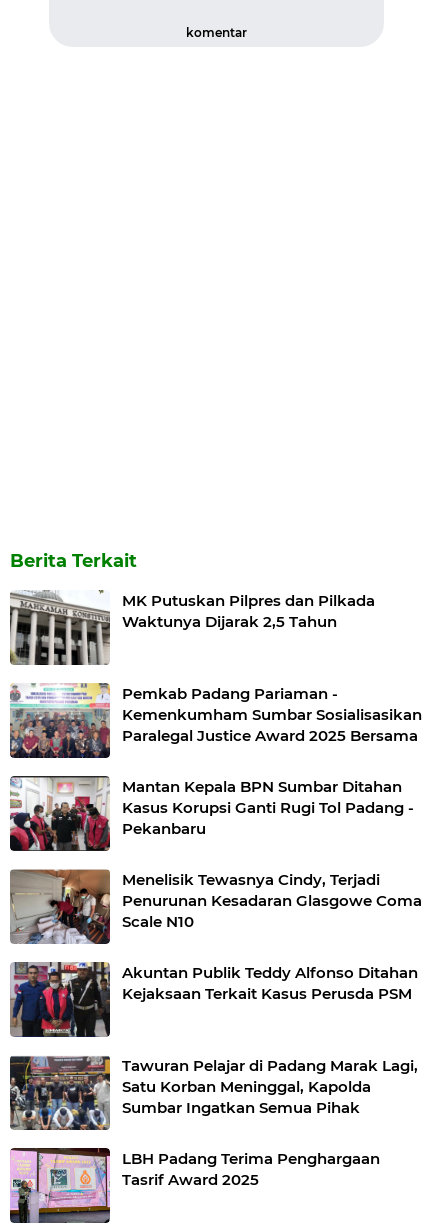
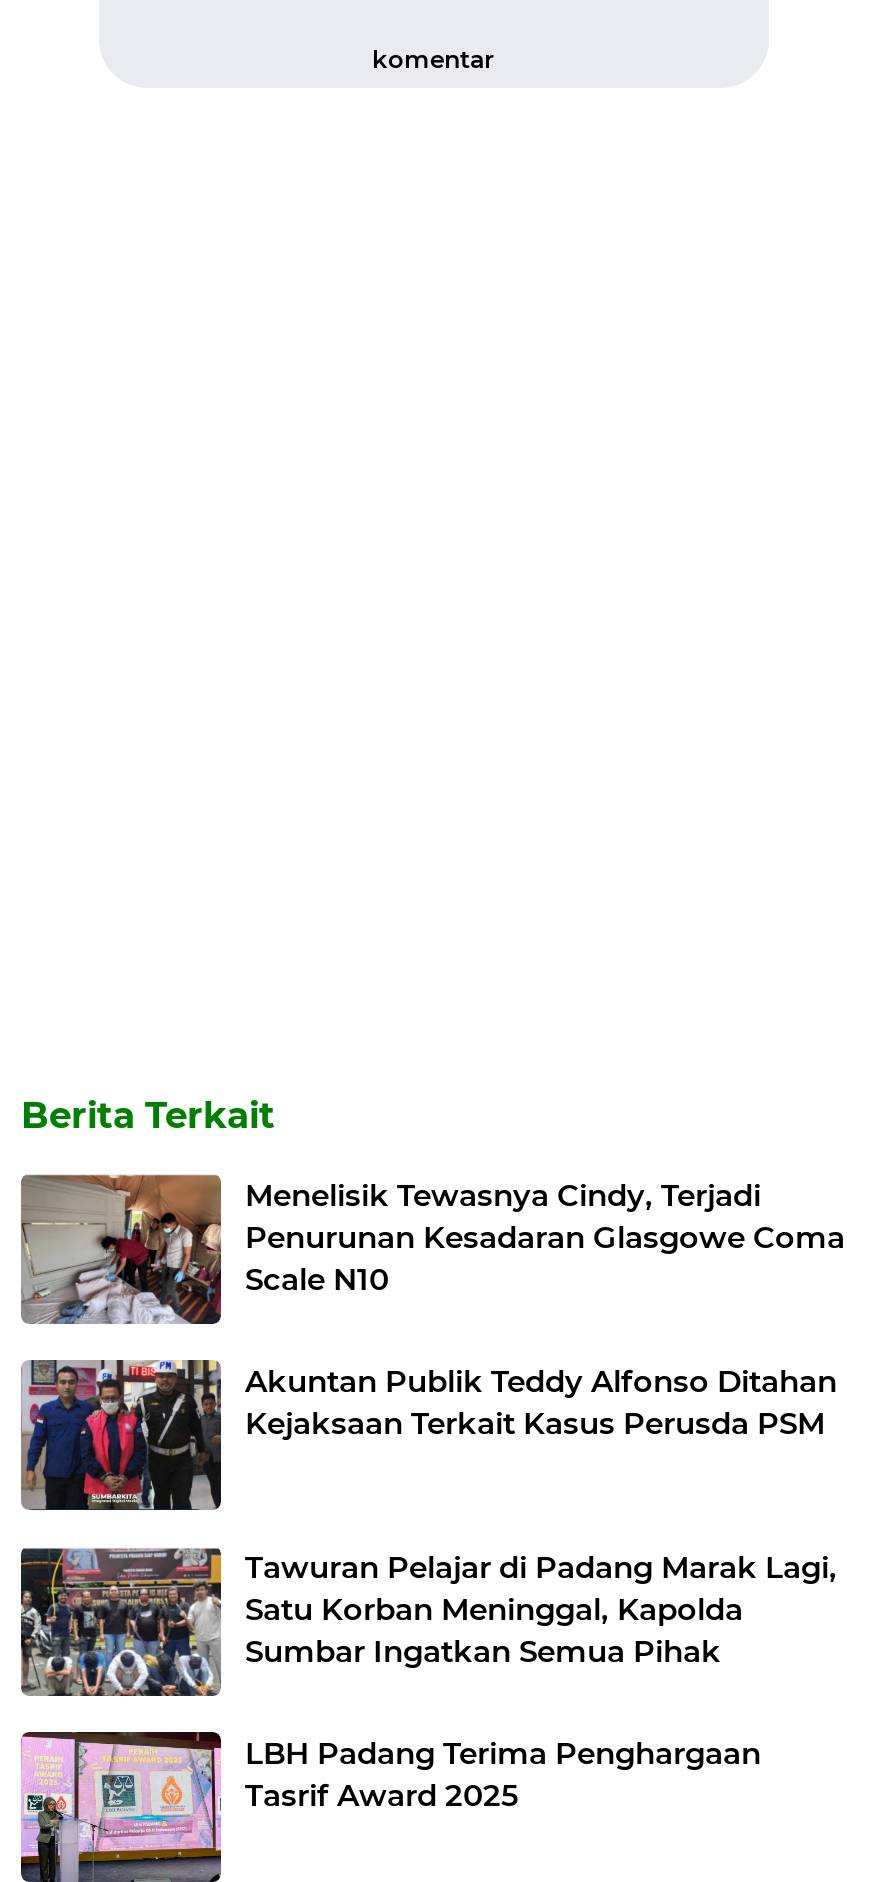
- [image]
- MK Putuskan Pilpres dan Pilkada
- Waktunya Dijarak 2,5 Tahun

- [image]
- Pemkab Padang Pariaman -
- Kemenkumham Sumbar Sosialisasikan
- Paralegal Justice Award 2025 Bersama
- Mantan Kepala BPN Sumbar Ditahan
- Kasus Korupsi Ganti Rugi Tol Padang -
- Pekanbaru

- [image]
